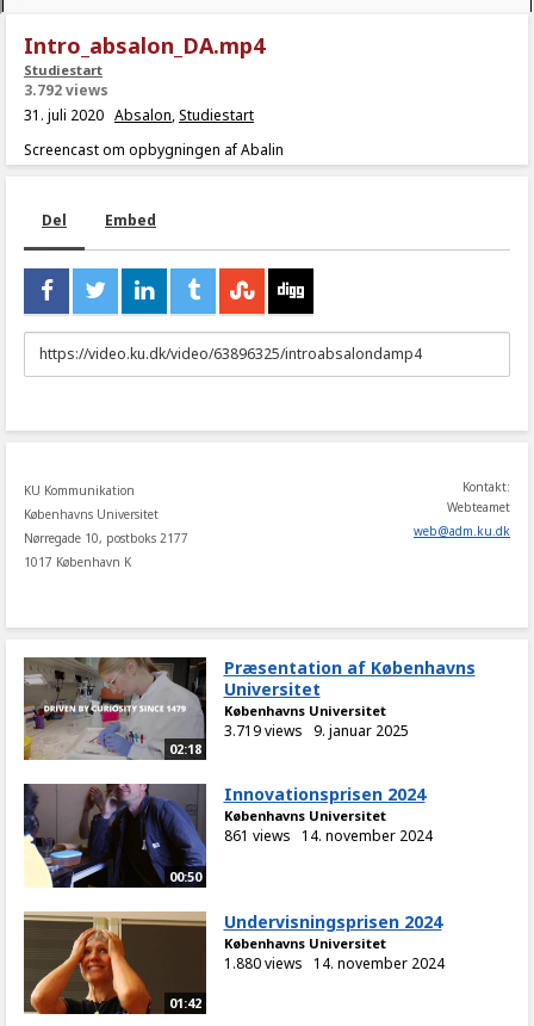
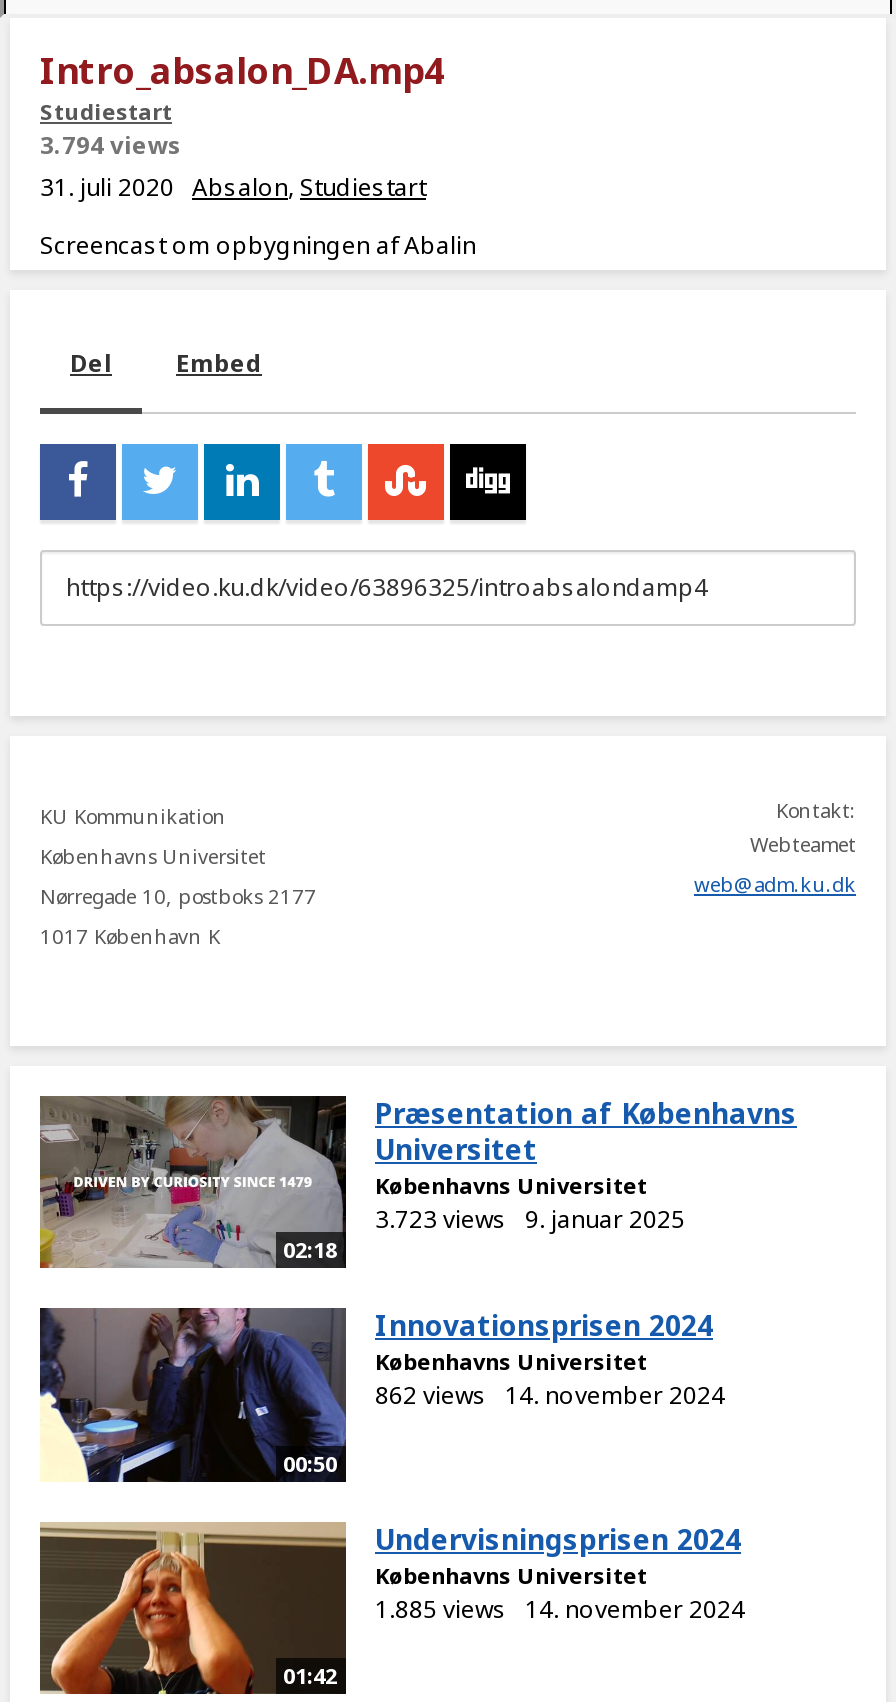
- 3.792 views
+ 3.794 views

- 3.719 views 9. januar 2025
+ 3.723 views 9. januar 2025

- 861 views 14. november 2024
+ 862 views 14. november 2024

- 1.880 views 14. november 2024
+ 1.885 views 14. november 2024
